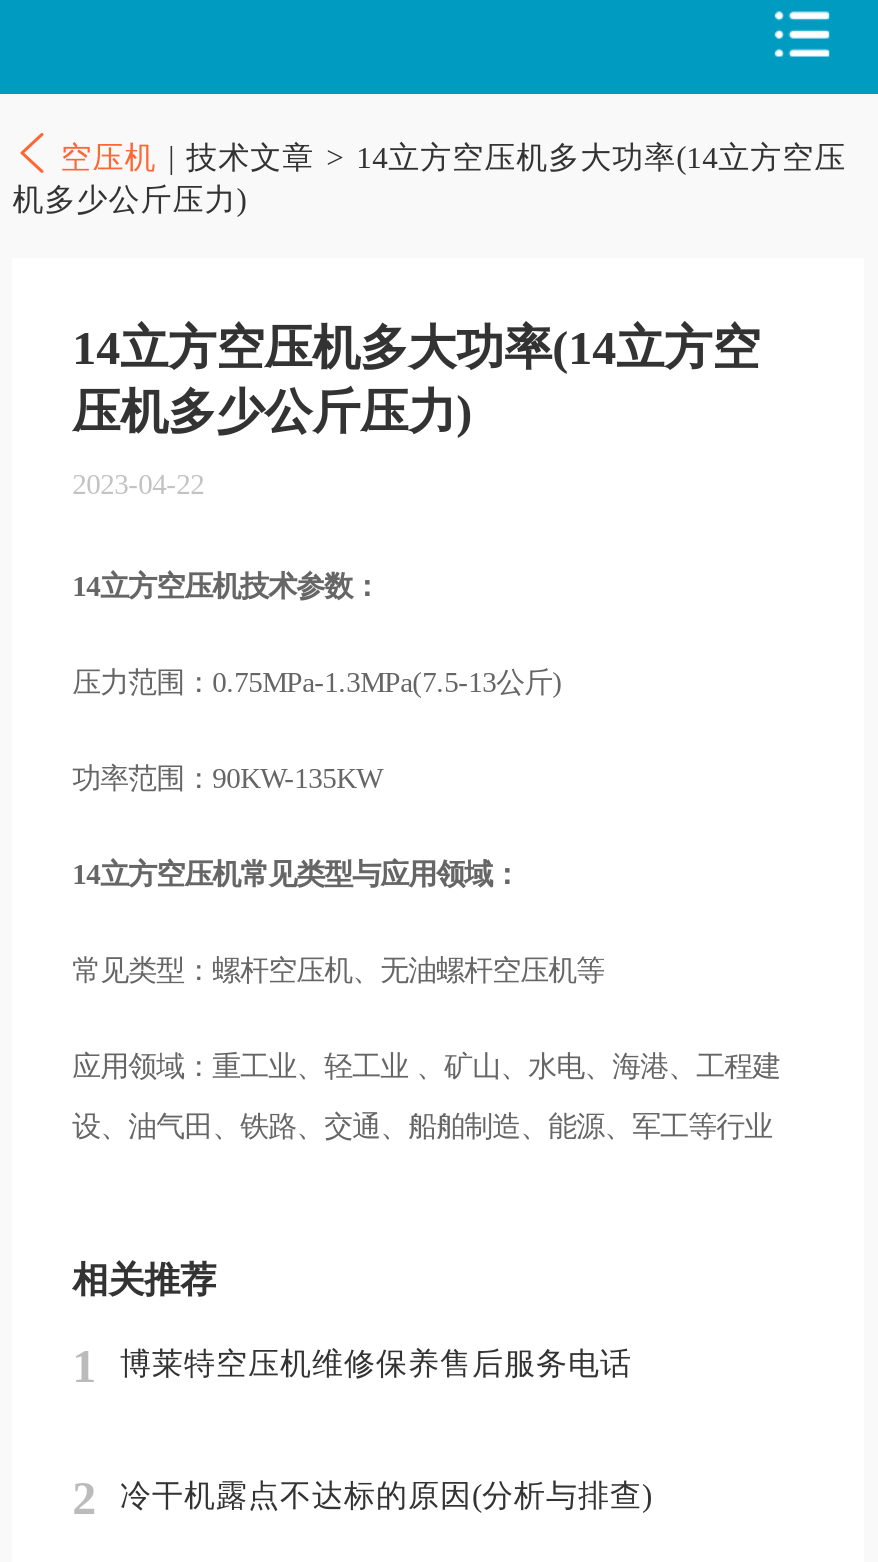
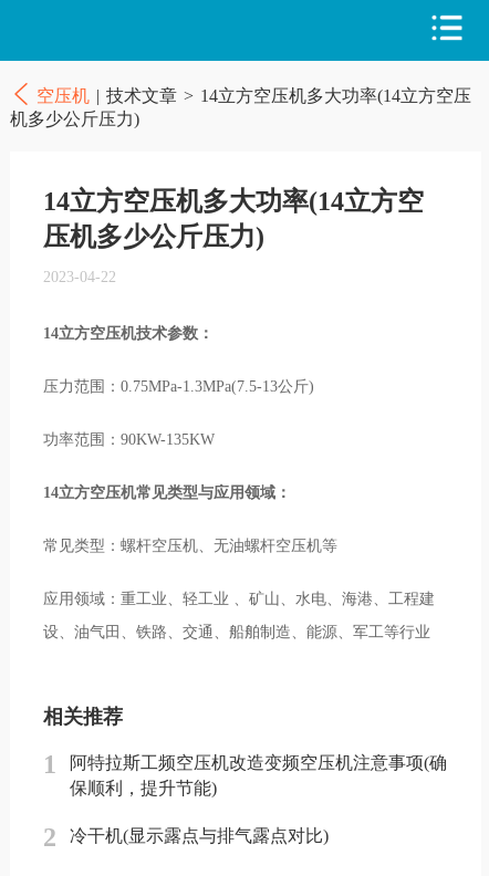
- 博莱特空压机维修保养售后服务电话
+ 阿特拉斯工频空压机改造变频空压机注意事项(确
+ 保顺利，提升节能)

- 冷干机露点不达标的原因(分析与排查)
+ 冷干机(显示露点与排气露点对比)
